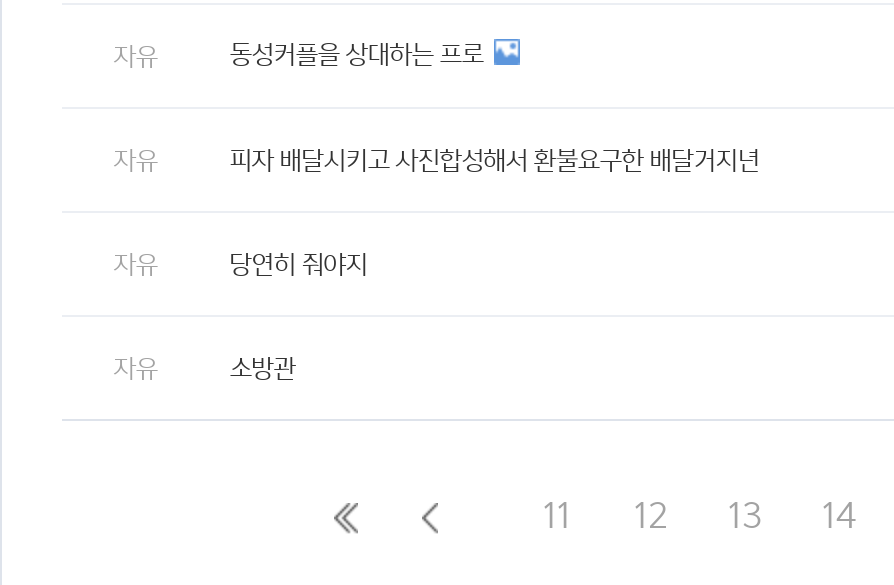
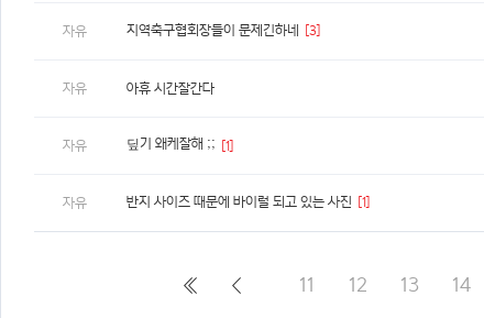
- 동성커플을 상대하는 프로
+ 지역축구협회장들이 문제긴하네 [3]

- 피자 배달시키고 사진합성해서 환불요구한 배달거지년
+ 아휴 시간잘간다

- 당연히 줘야지
+ 딮기 왜케잘해 ;; [1]

- 소방관
+ 반지 사이즈 때문에 바이럴 되고 있는 사진 [1]
